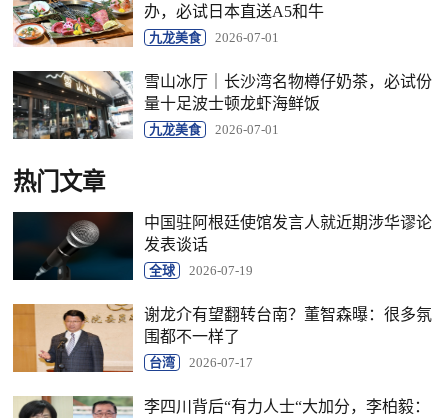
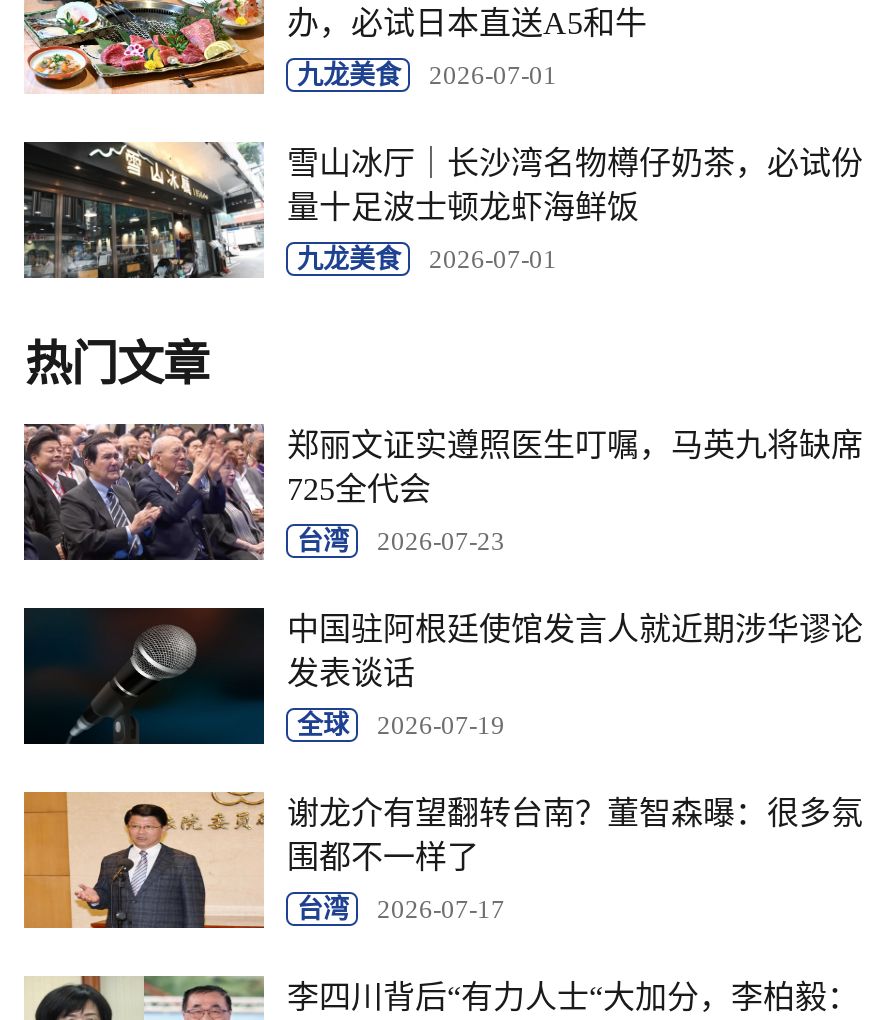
+ [image]
+ 郑丽文证实遵照医生叮嘱，马英九将缺席
+ 725全代会
+ 台湾
+ 2026-07-23
